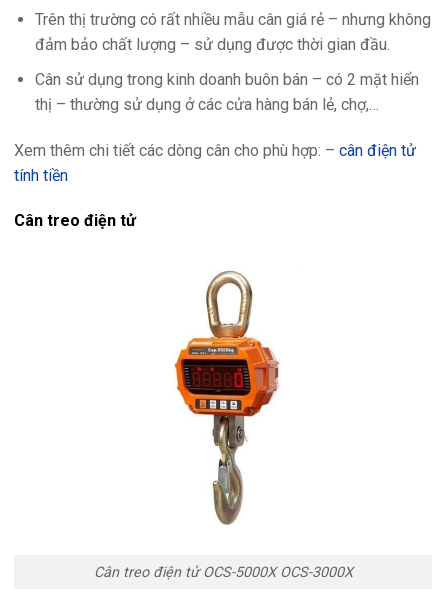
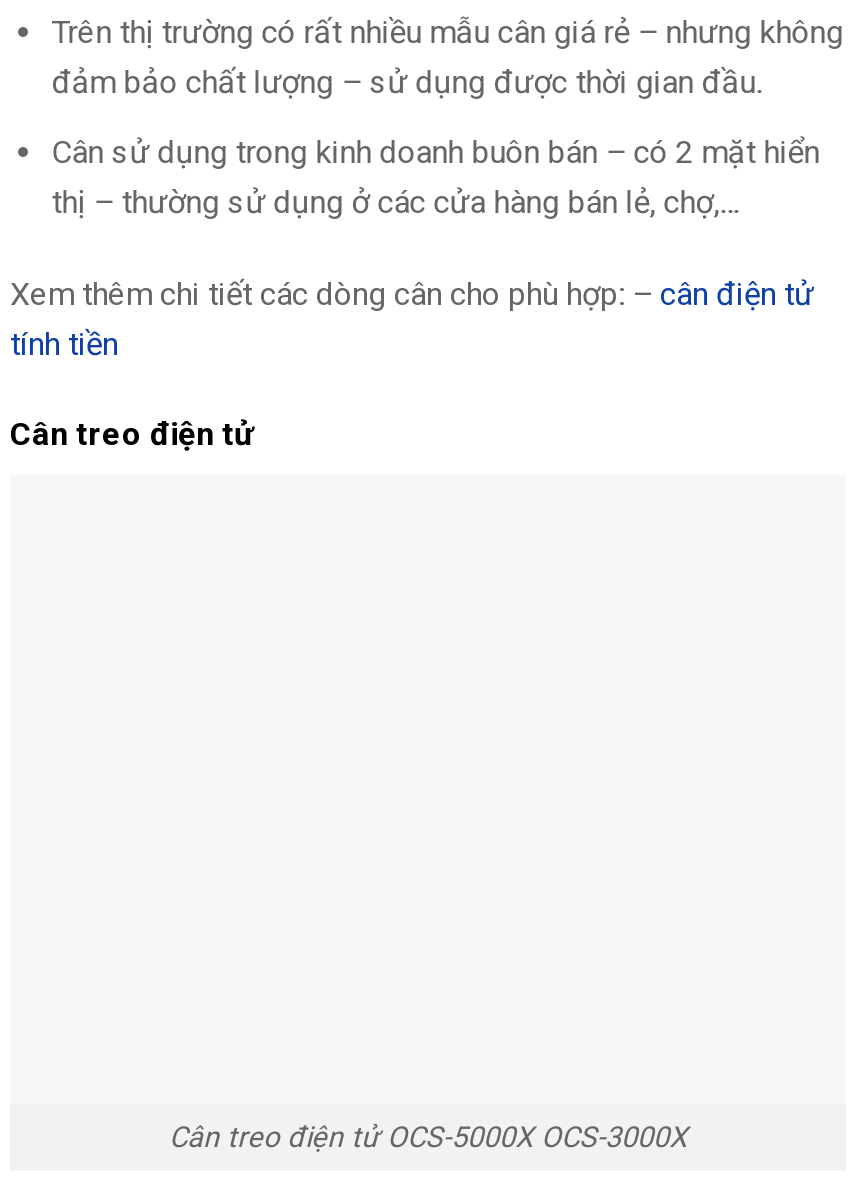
- [image]
